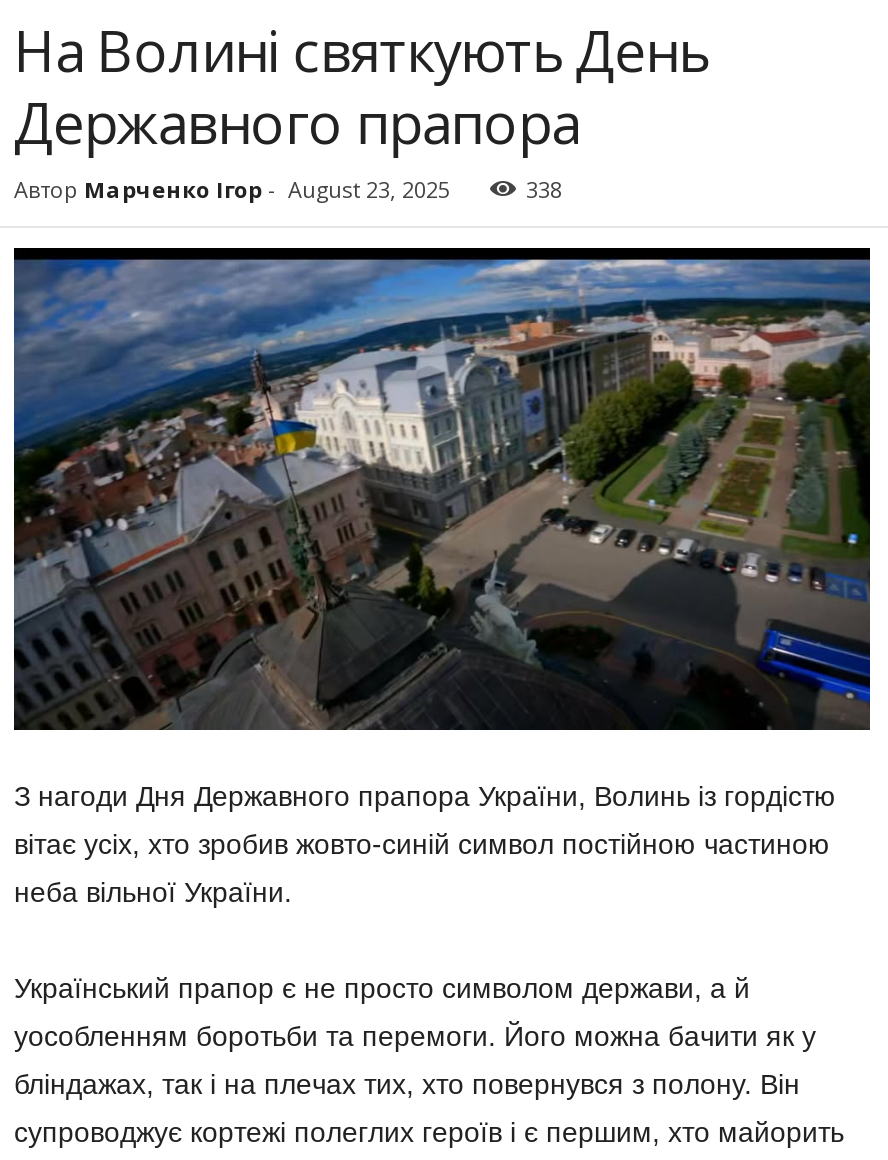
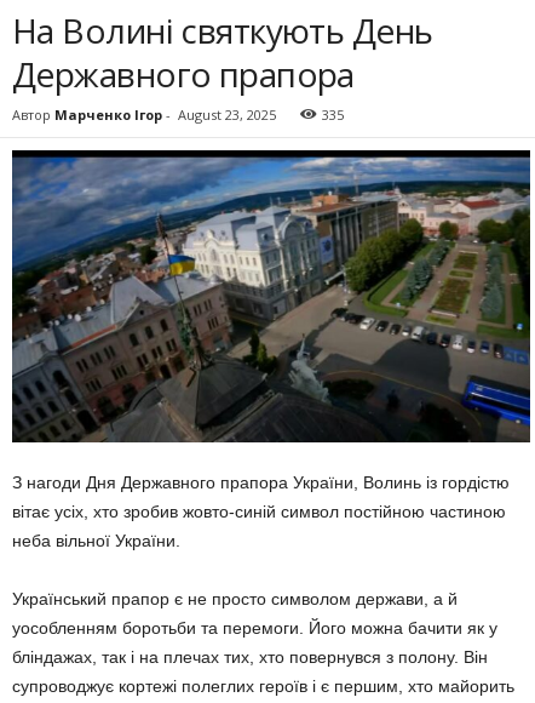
- 338
+ 335
